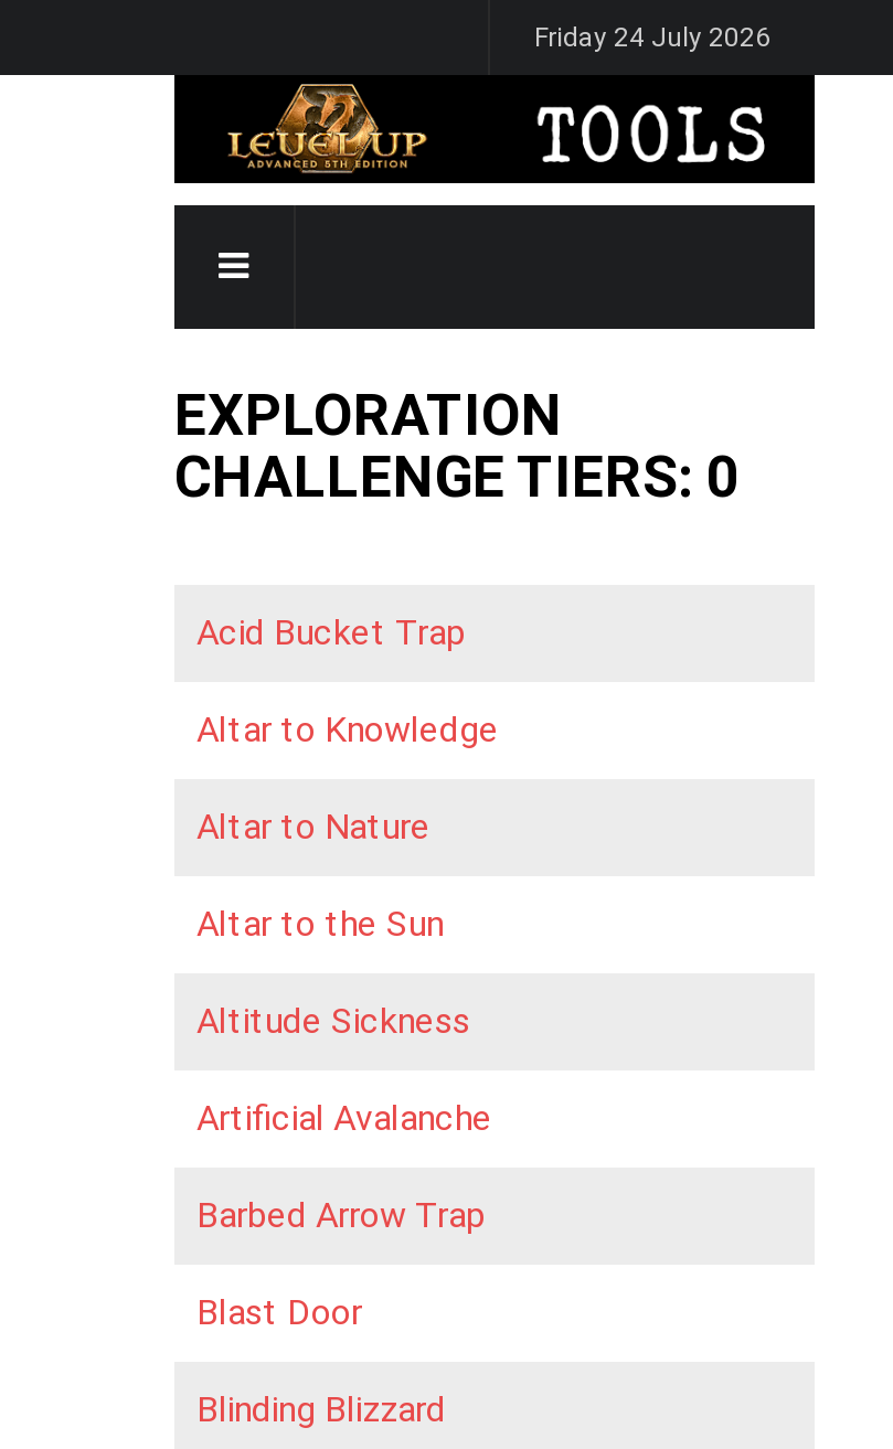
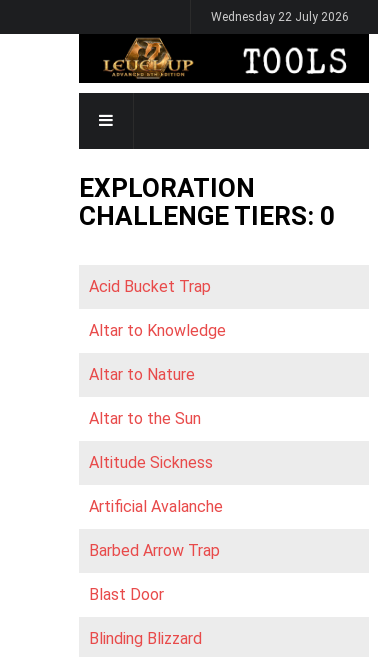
- Friday 24 July 2026
+ Wednesday 22 July 2026
